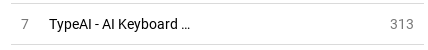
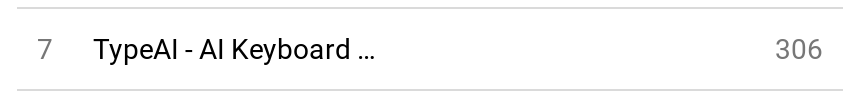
- 313
+ 306
